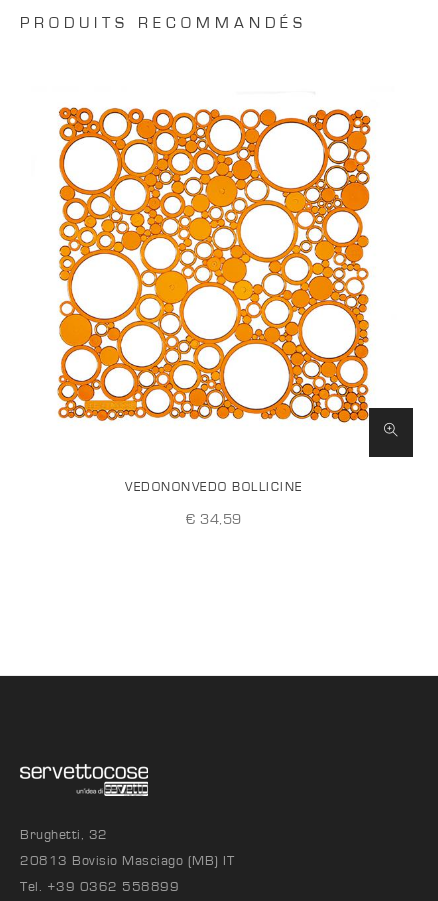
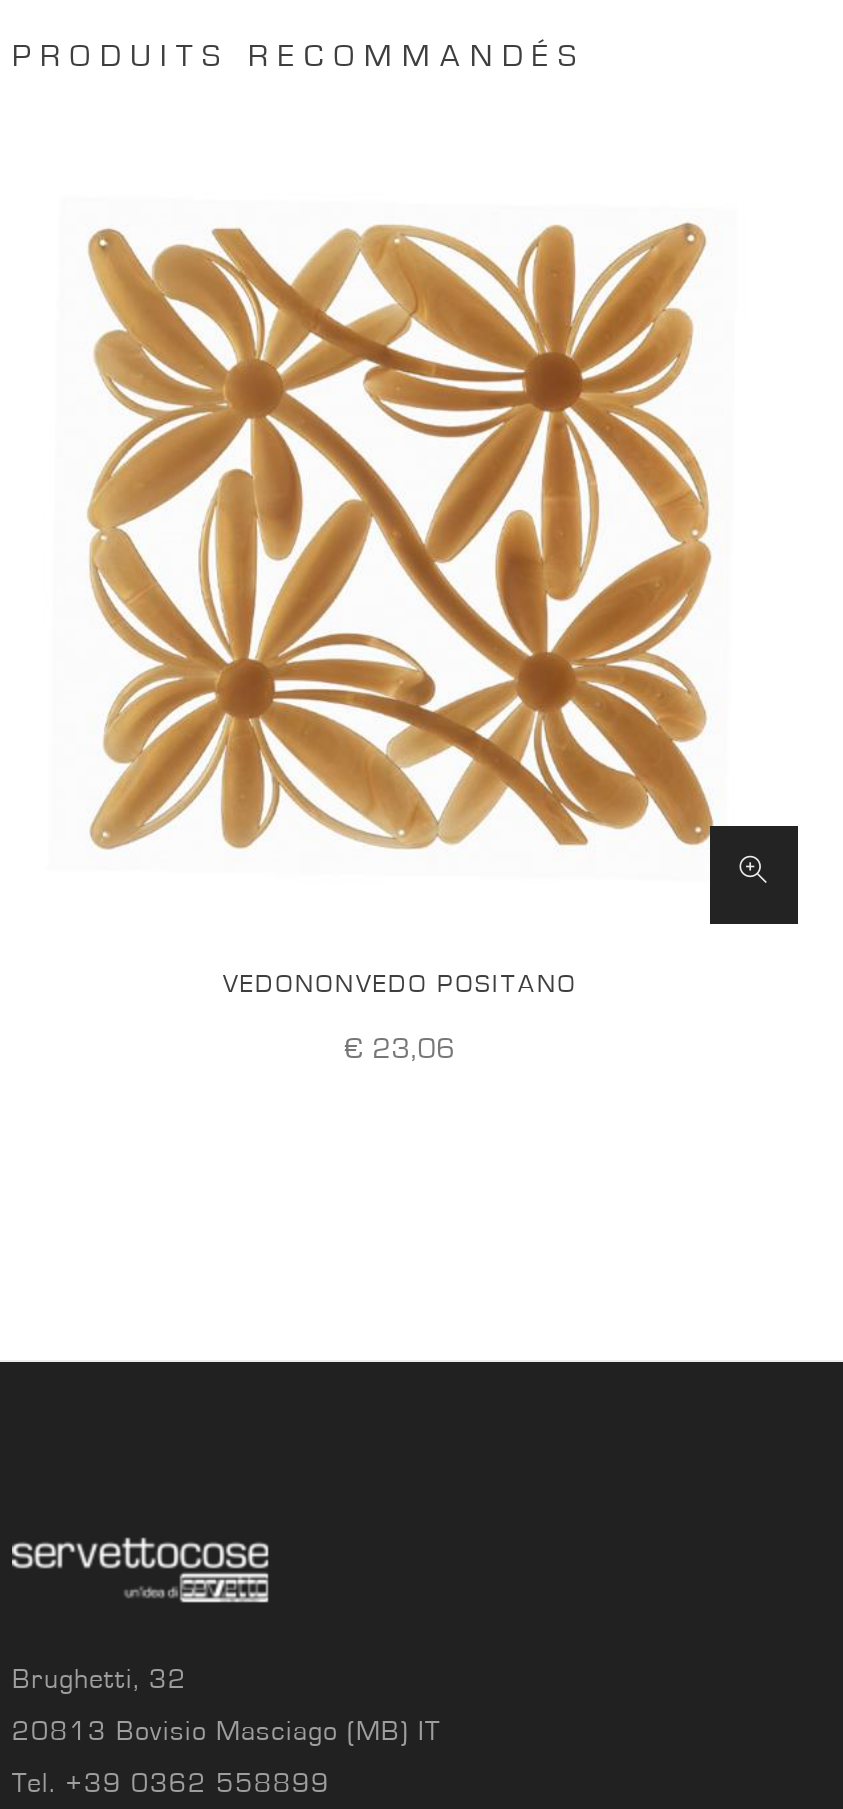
- [image]
+ [image]

- VEDONONVEDO BOLLICINE
+ VEDONONVEDO POSITANO

- € 34,59
+ € 23,06
